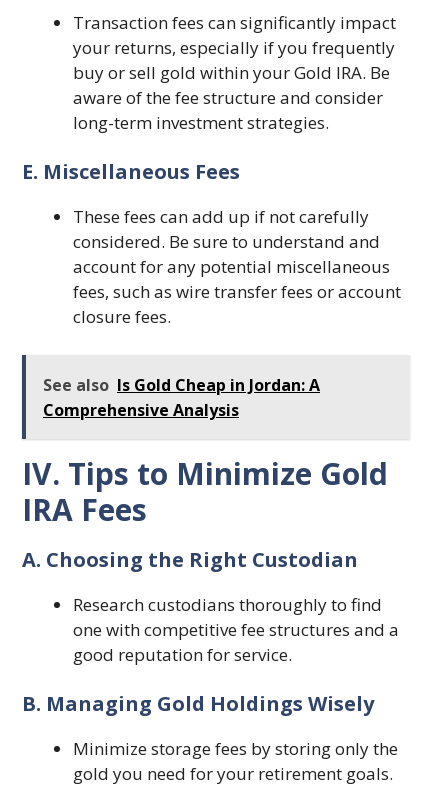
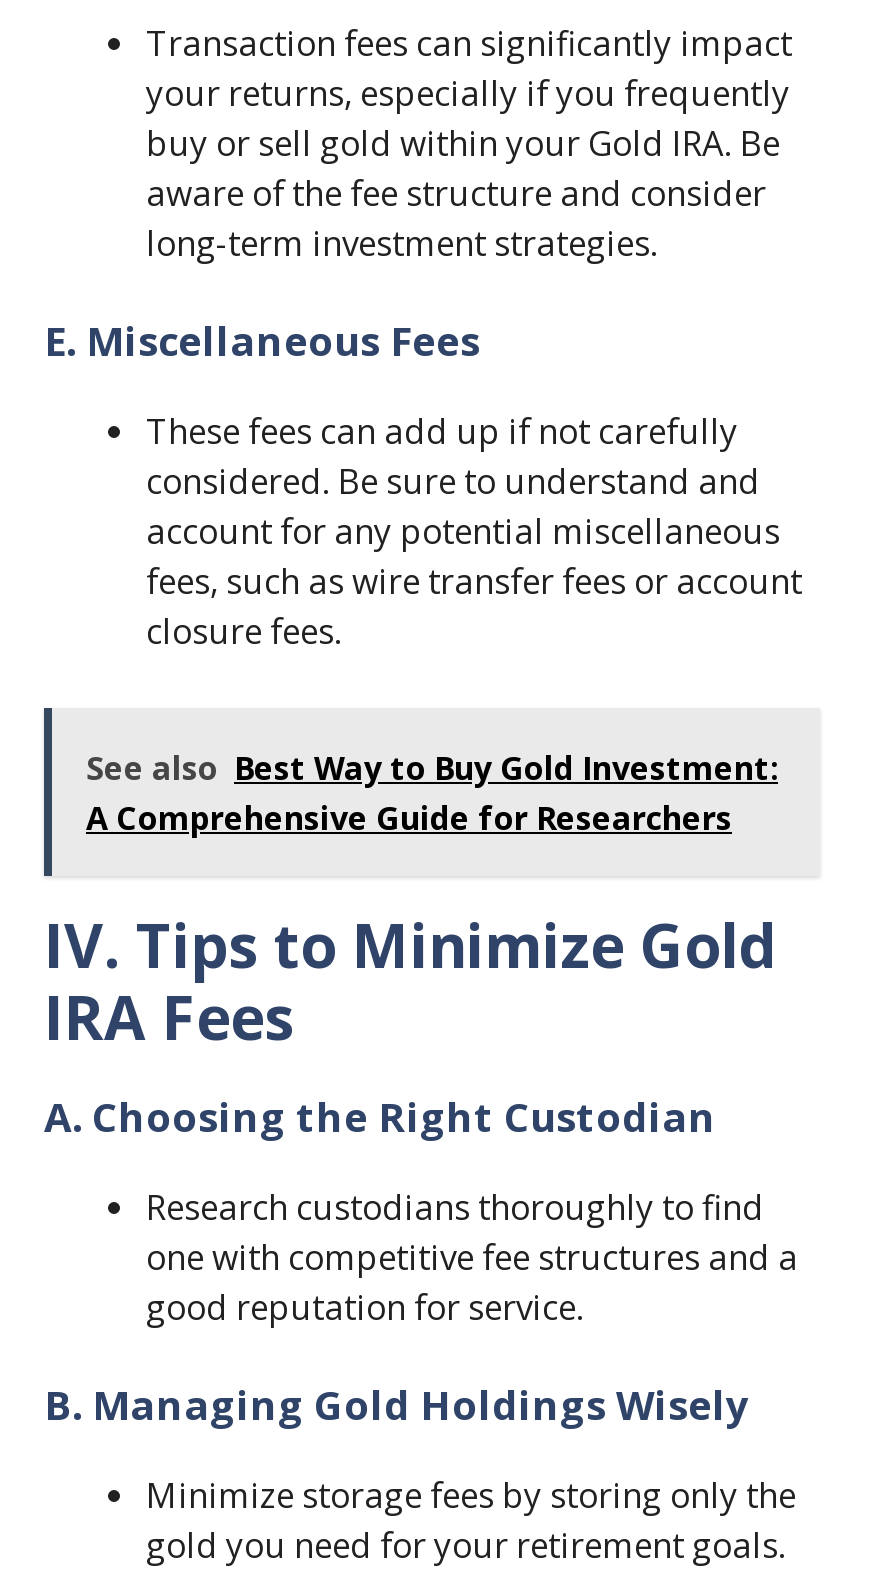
- See also Is Gold Cheap in Jordan: A
- Comprehensive Analysis
+ See also Best Way to Buy Gold Investment:
+ A Comprehensive Guide for Researchers
